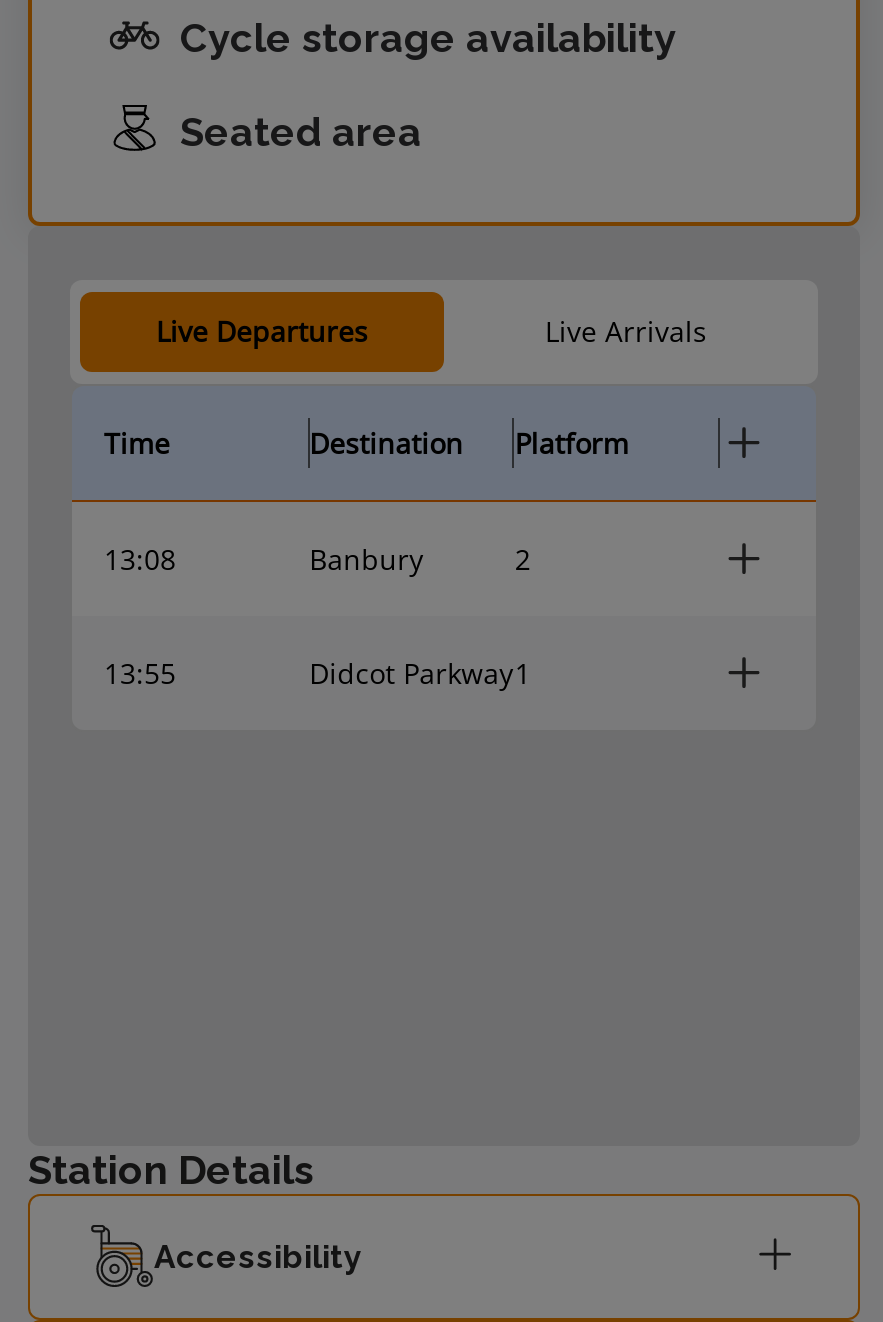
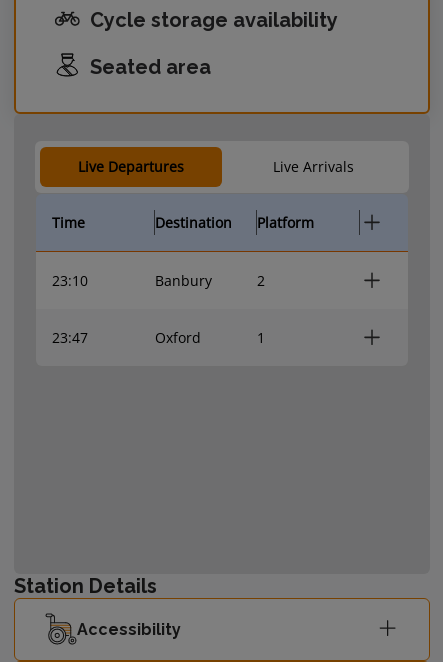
- 13:08
+ 23:10

- 13:55
- Didcot Parkway1
+ 23:47
+ Oxford
+ 1
